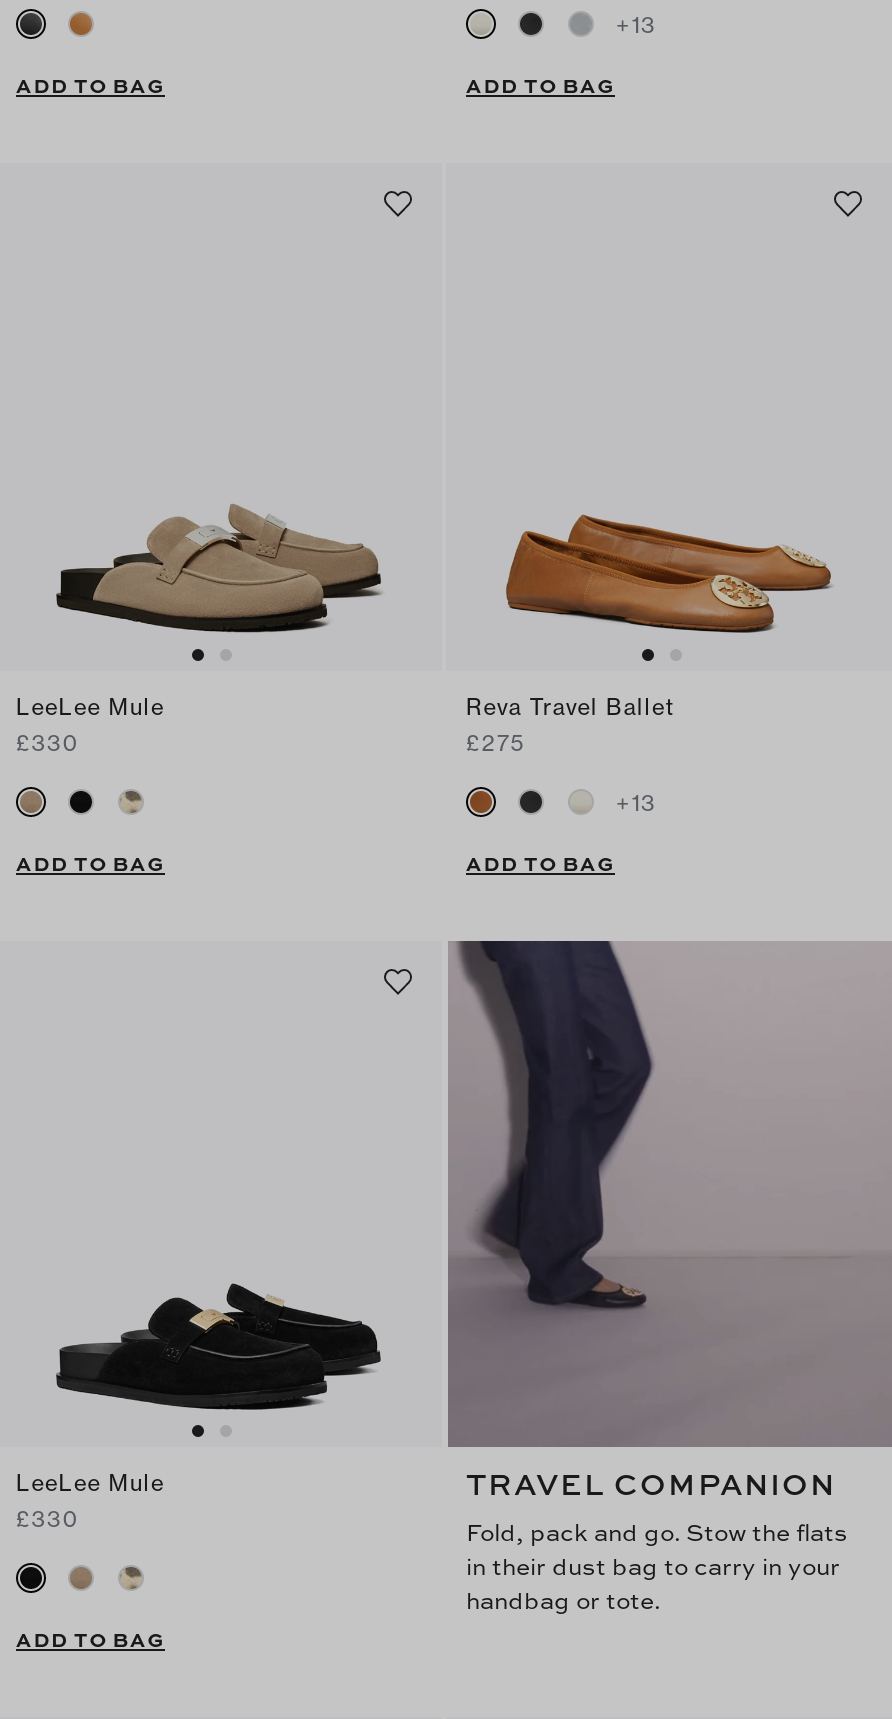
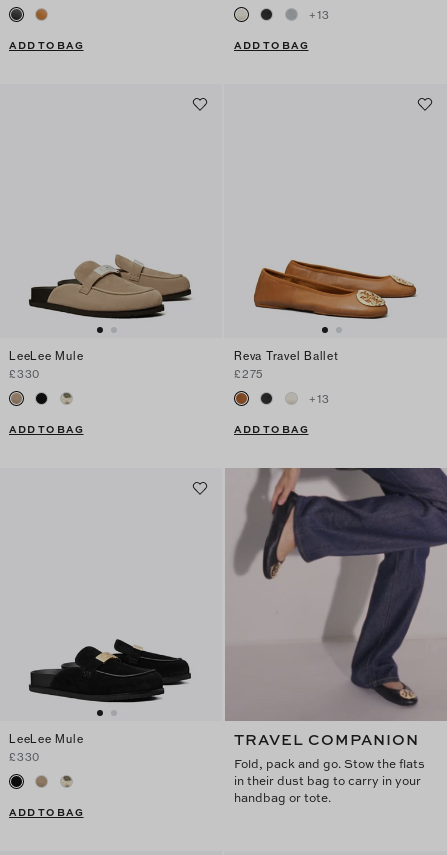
- [image]
+ [image]
